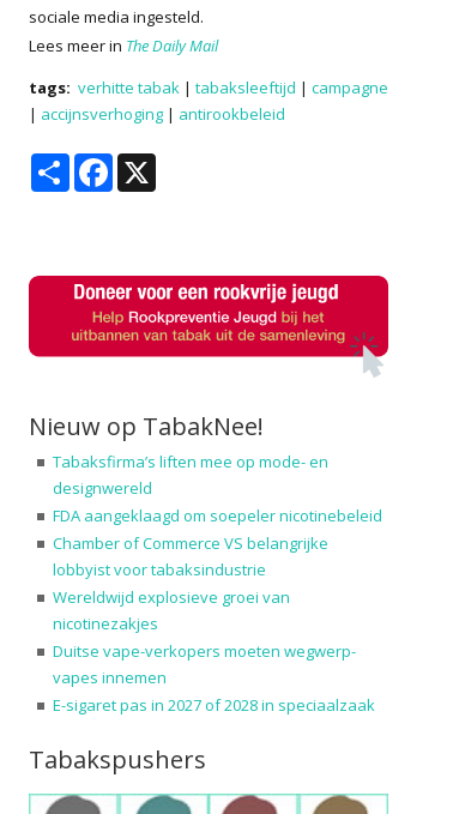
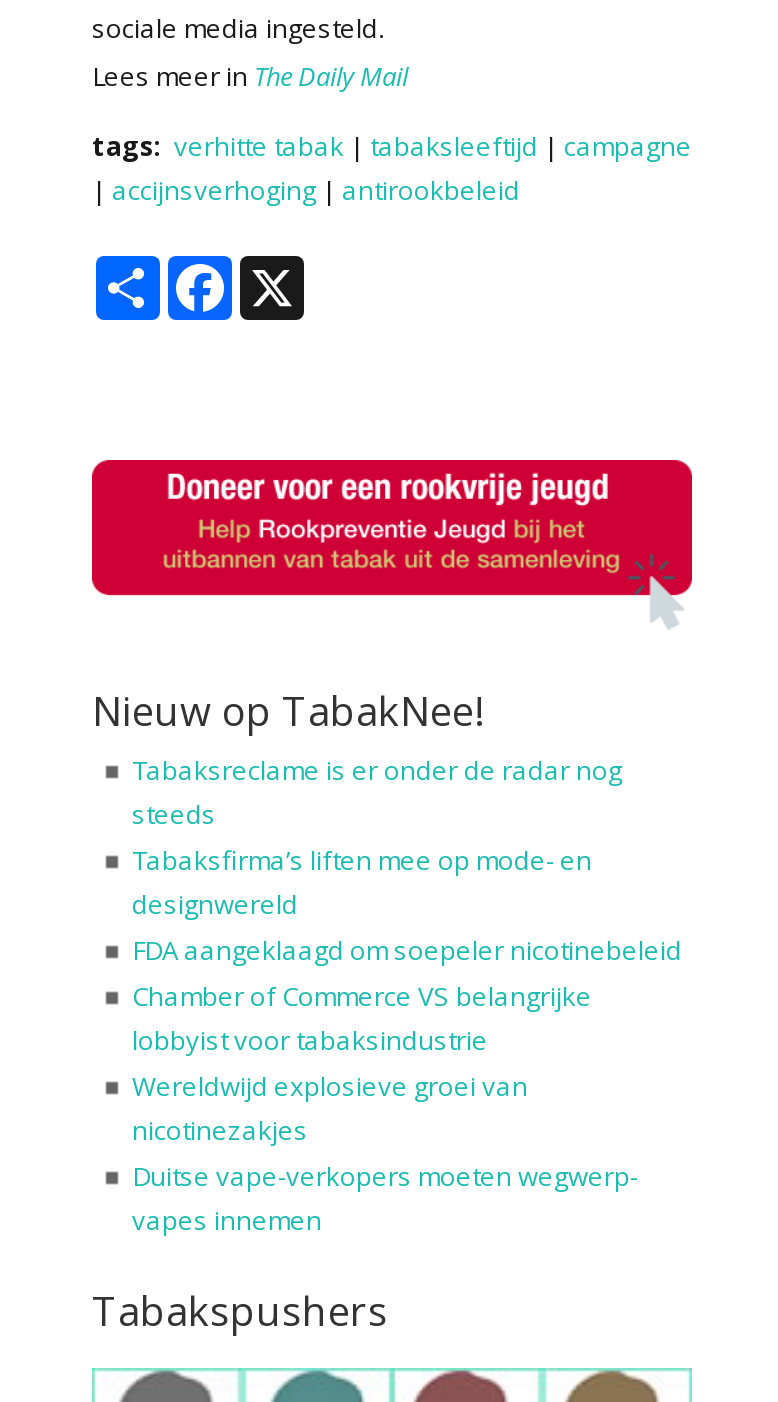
+ Tabaksreclame is er onder de radar nog
+ steeds

moved down: Tabaksfirma’s liften mee op mode- en | designwereld | FDA aangeklaagd om soepeler nicotinebeleid | ... | Duitse vape-verkopers moeten wegwerp- | vapes innemen

- E-sigaret pas in 2027 of 2028 in speciaalzaak
